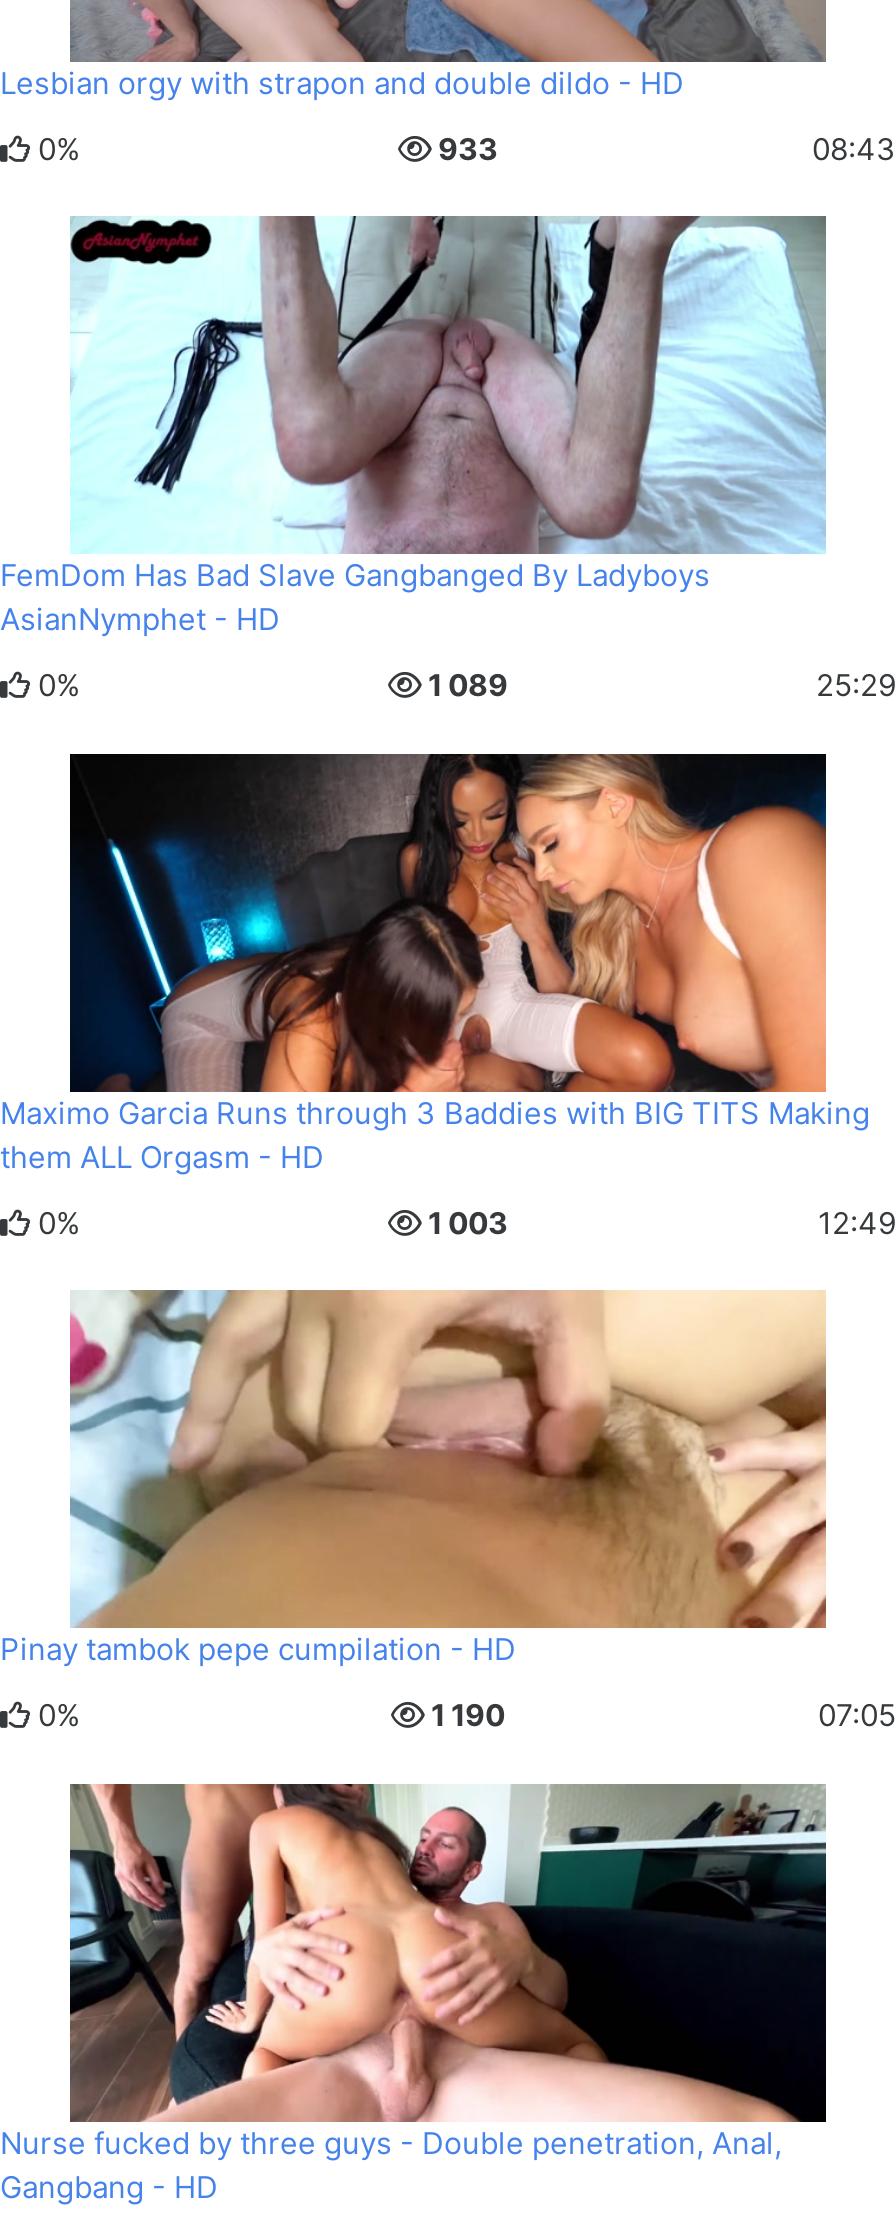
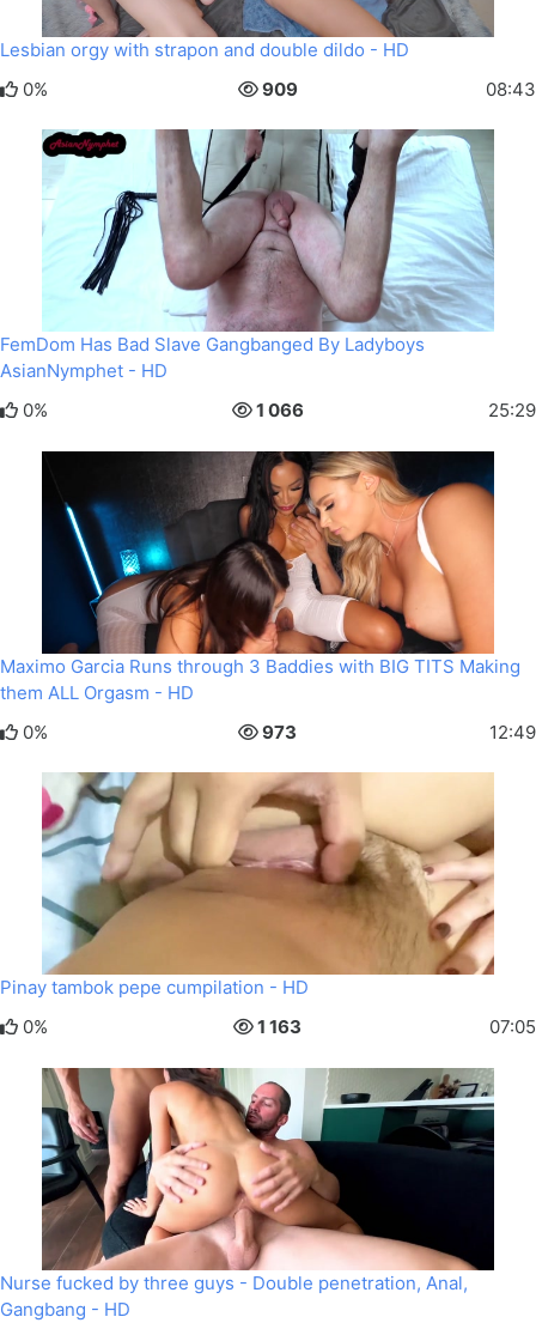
- 933
+ 909

- 1 089
+ 1 066

- 1 003
+ 973

- 1 190
+ 1 163
